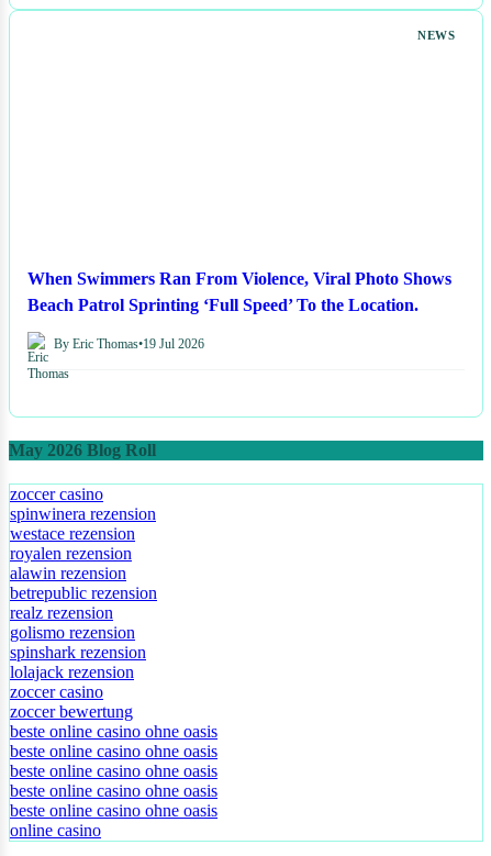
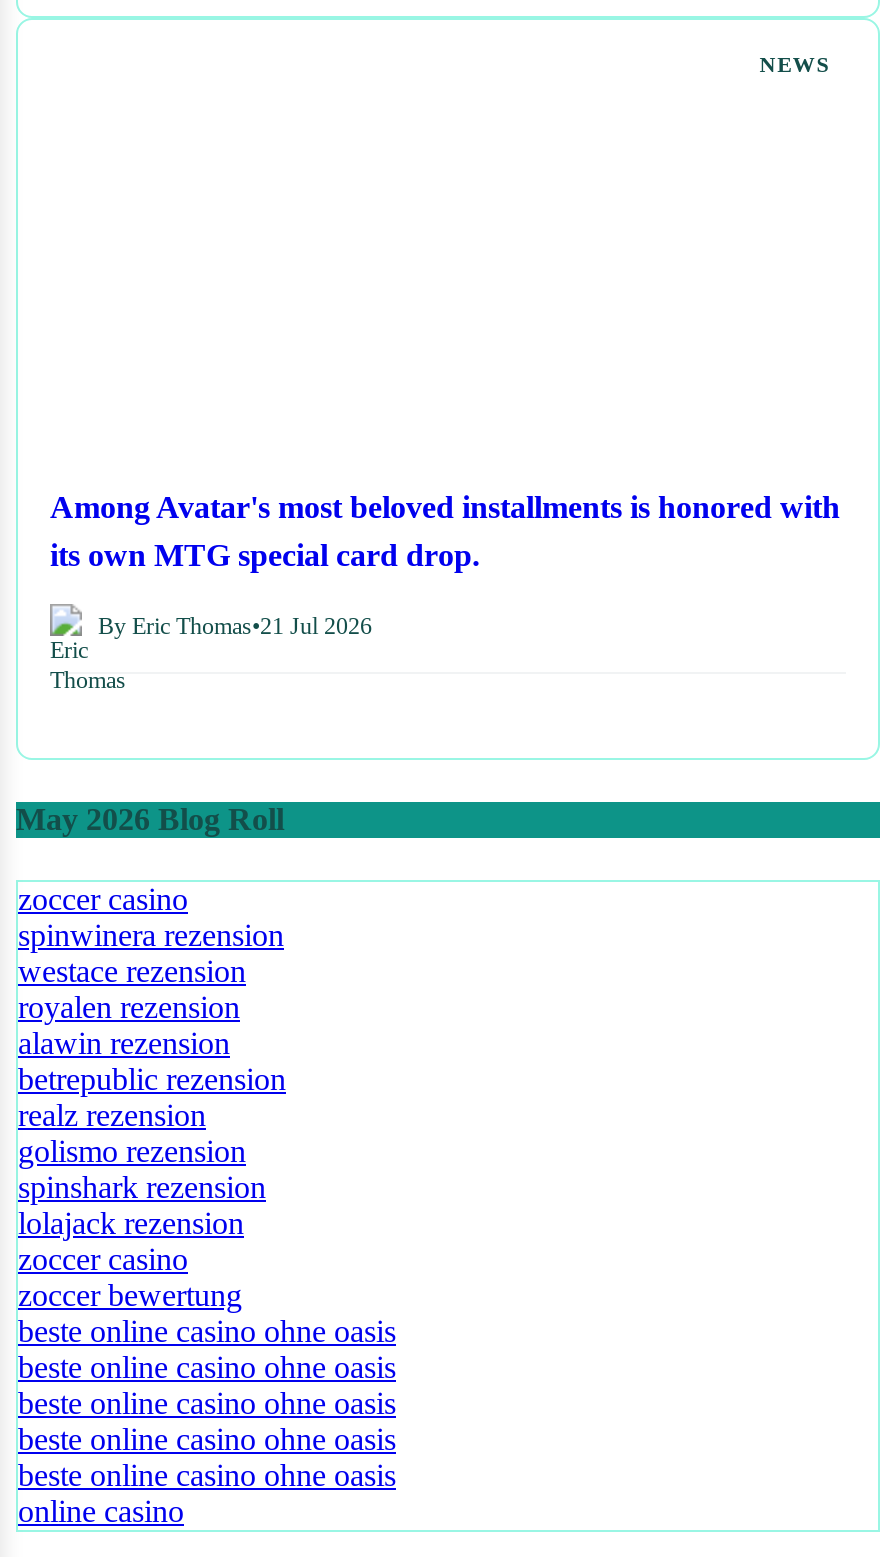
- When Swimmers Ran From Violence, Viral Photo Shows
- Beach Patrol Sprinting ‘Full Speed’ To the Location.
+ Among Avatar's most beloved installments is honored with
+ its own MTG special card drop.

- By Eric Thomas•19 Jul 2026
+ By Eric Thomas•21 Jul 2026
